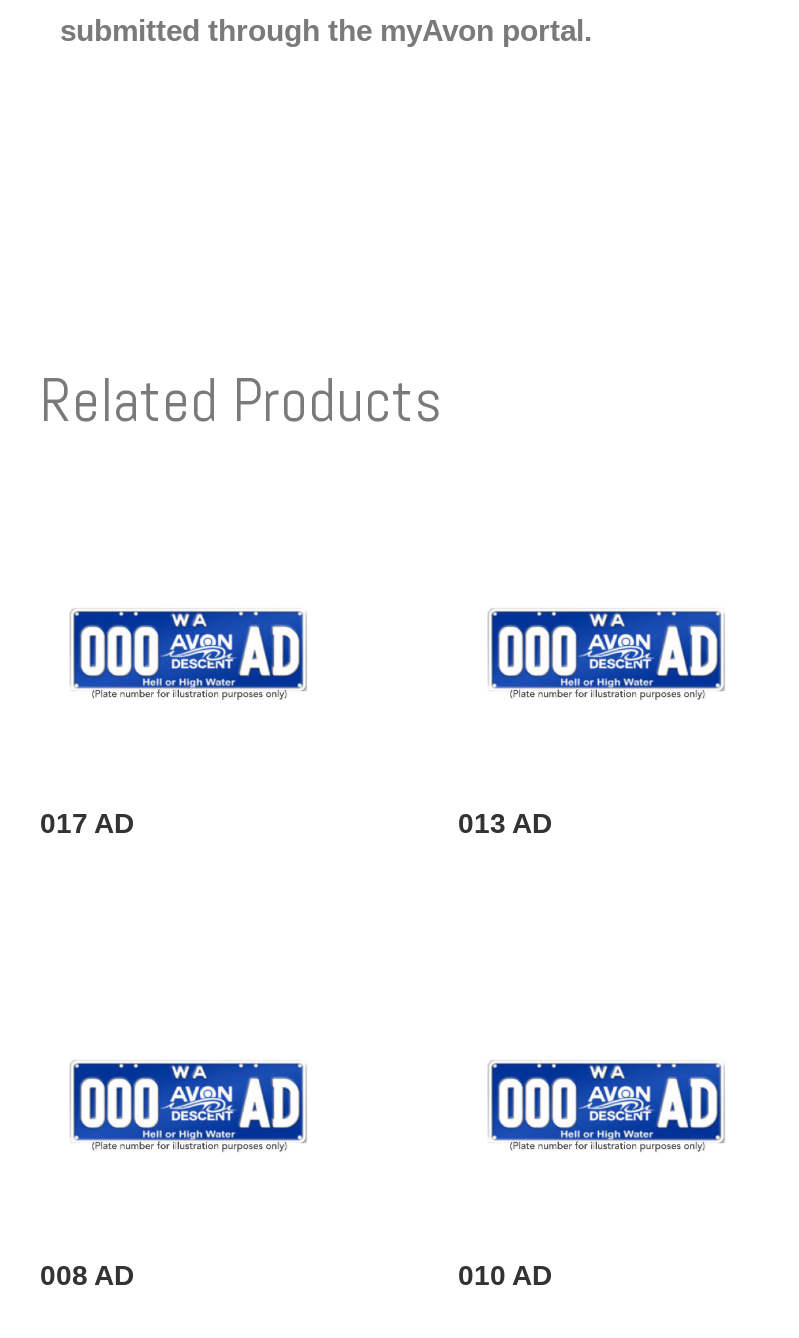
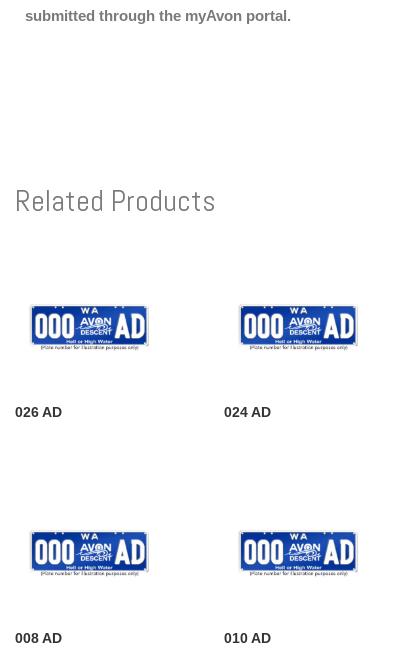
- 017 AD
+ 026 AD

- 013 AD
+ 024 AD
